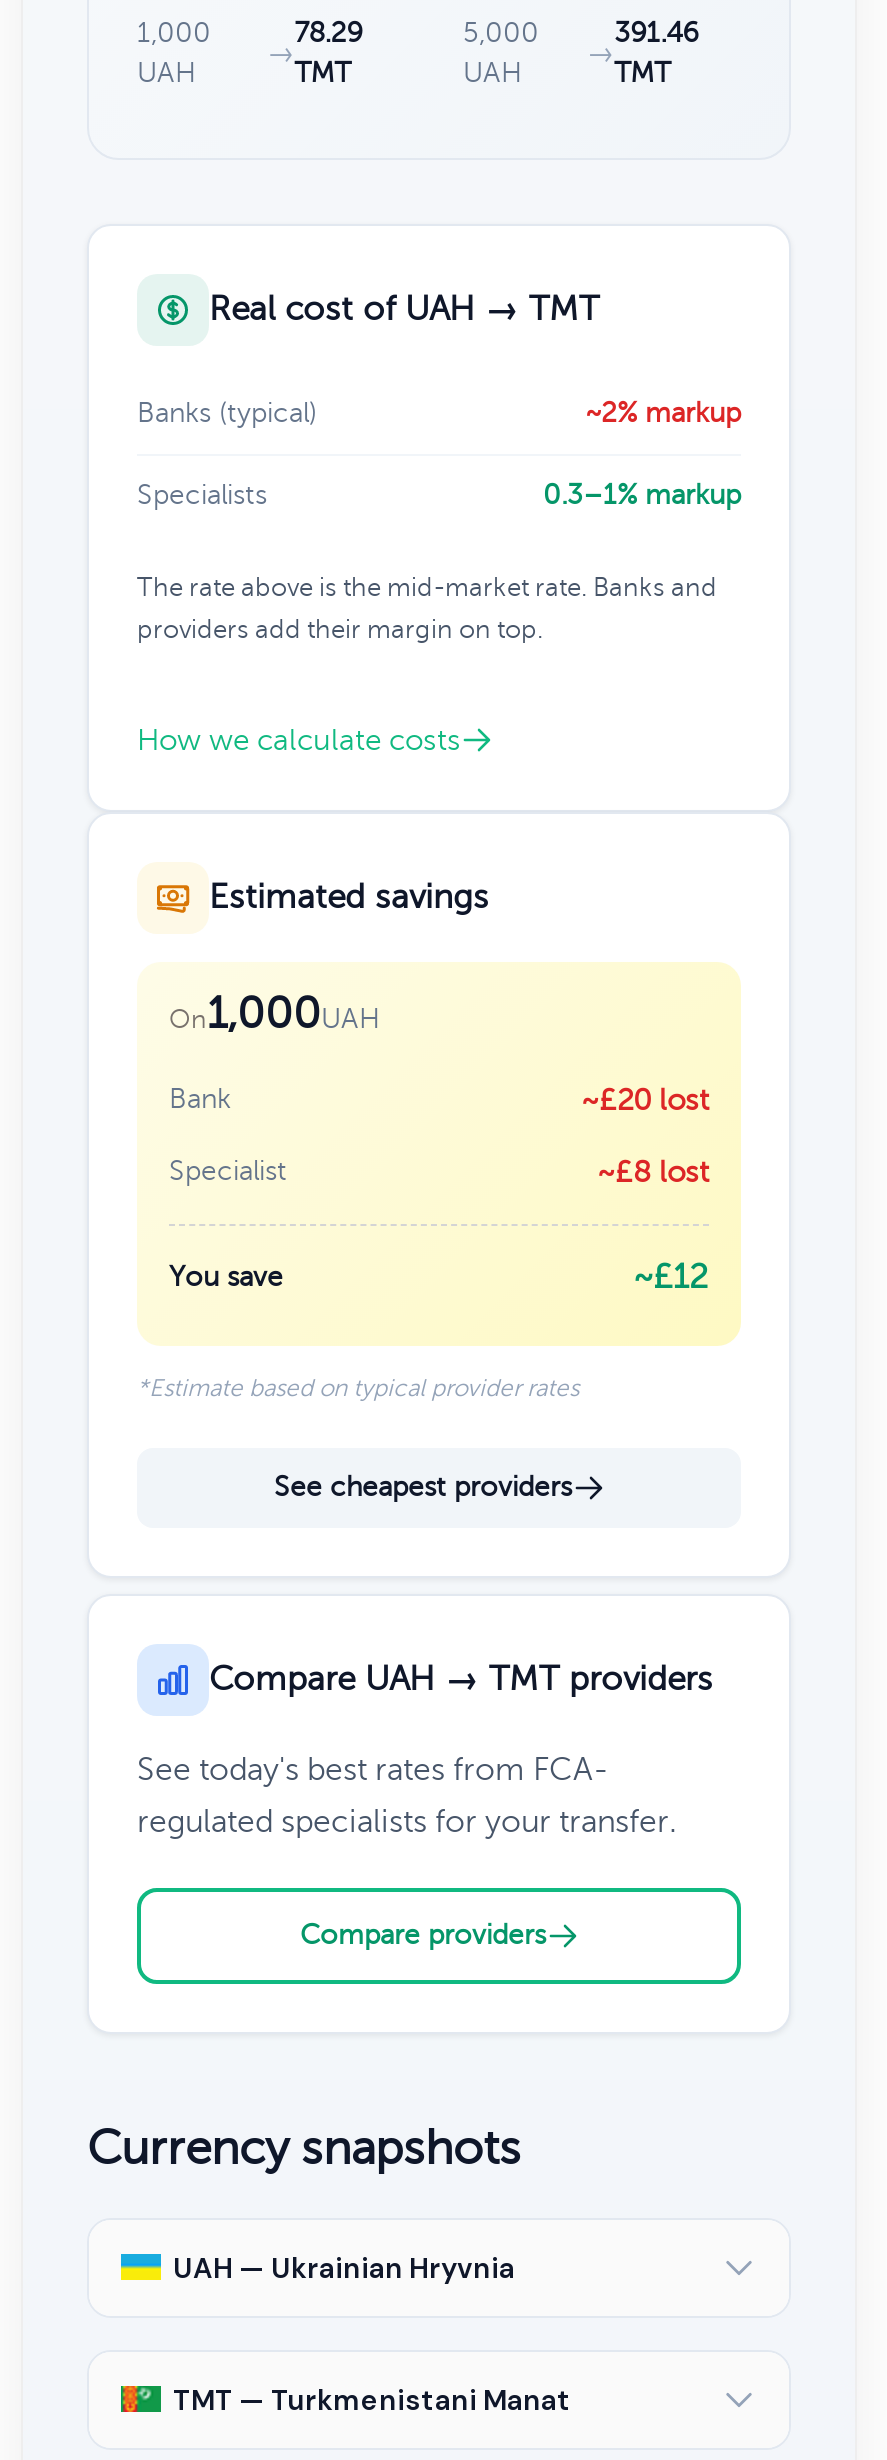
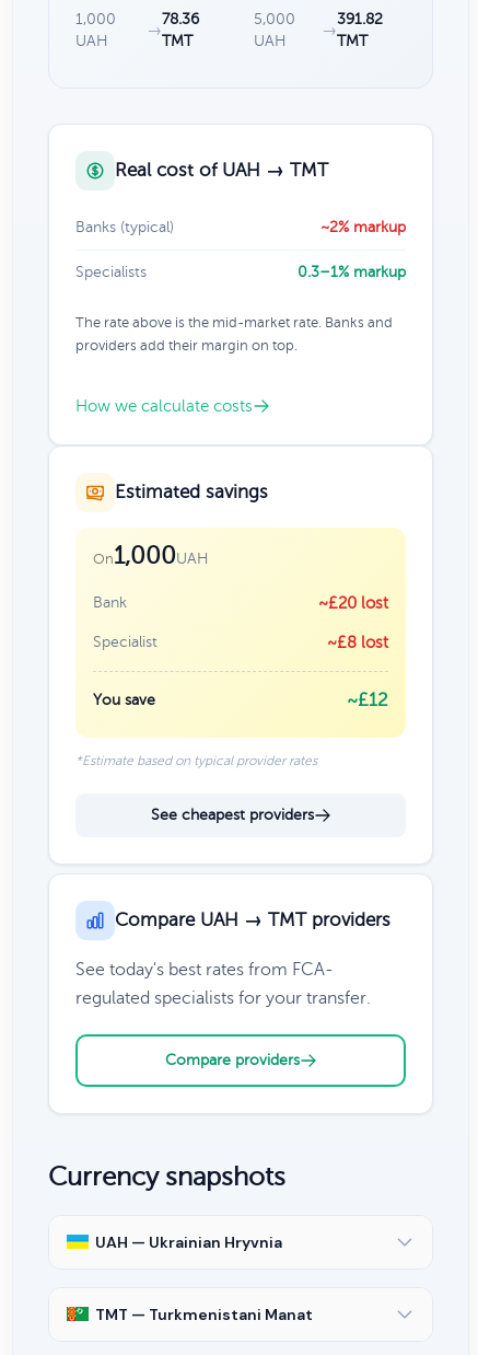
- 78.29
+ 78.36

- 391.46
+ 391.82
